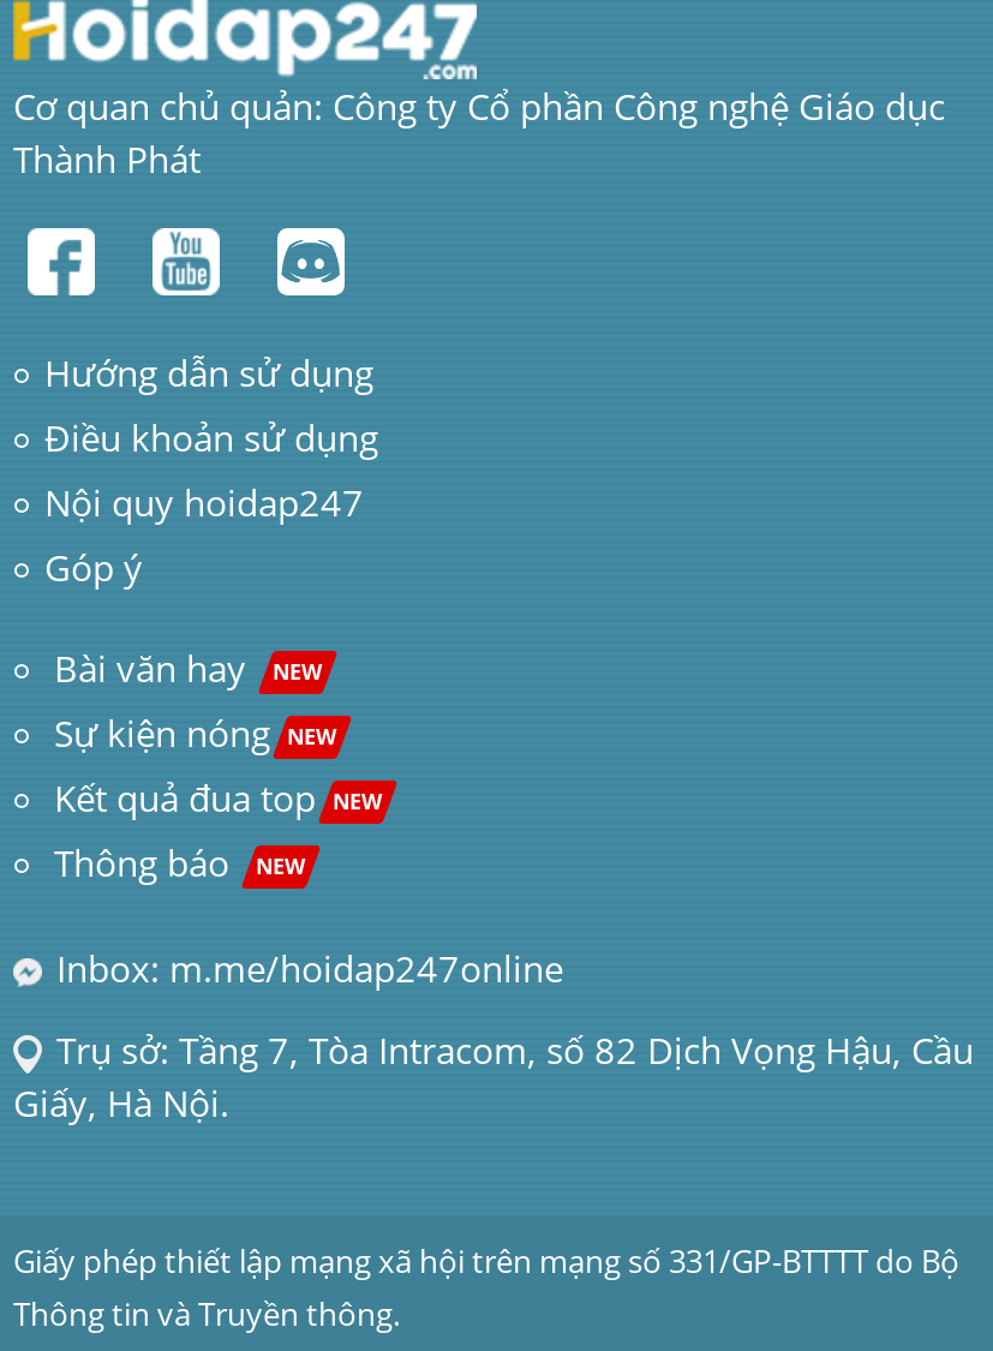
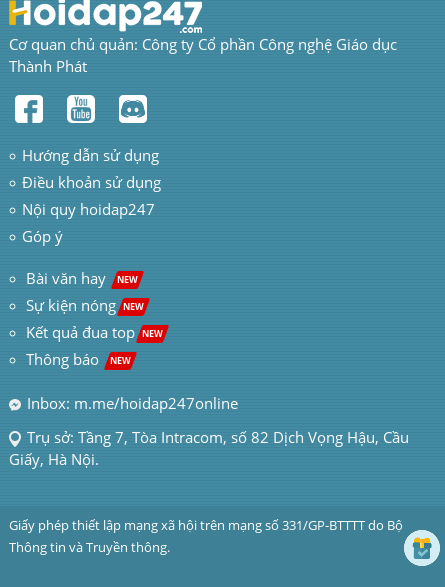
+ [image]
